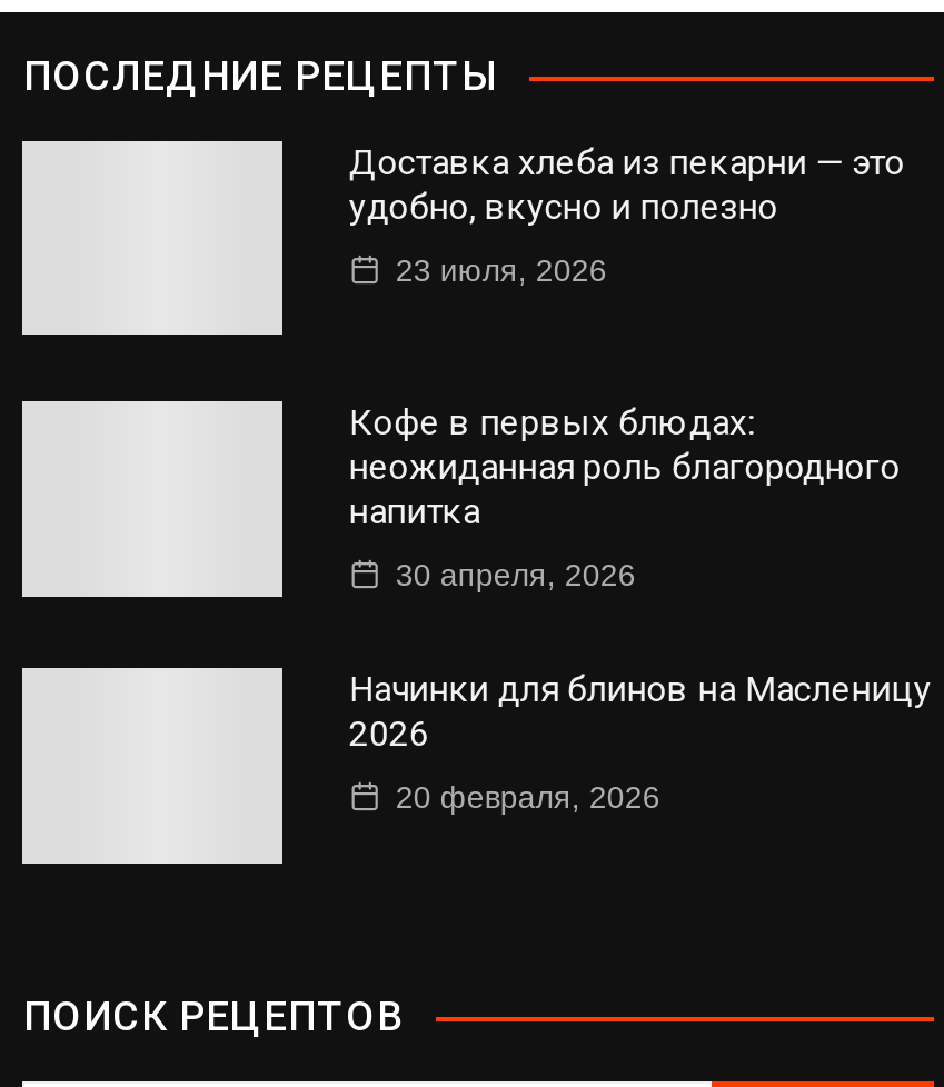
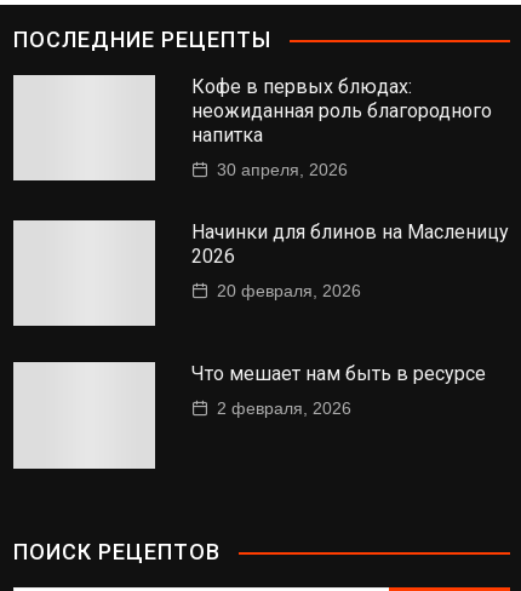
- Доставка хлеба из пекарни — это
- удобно, вкусно и полезно
- 23 июля, 2026

moved up: Кофе в первых блюдах: | неожиданная роль благородного | напитка | 30 апреля, 2026 | Начинки для блинов на Масленицу | 2026 | 20 февраля, 2026

+ Что мешает нам быть в ресурсе
+ 2 февраля, 2026
